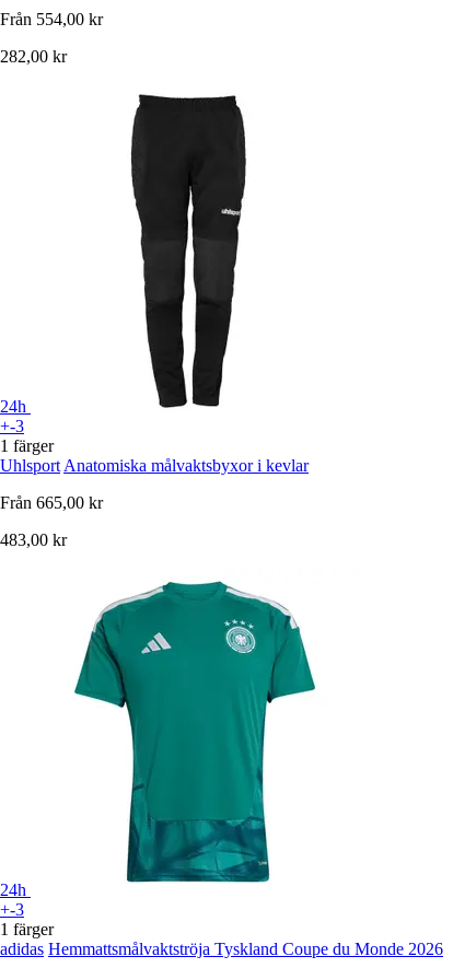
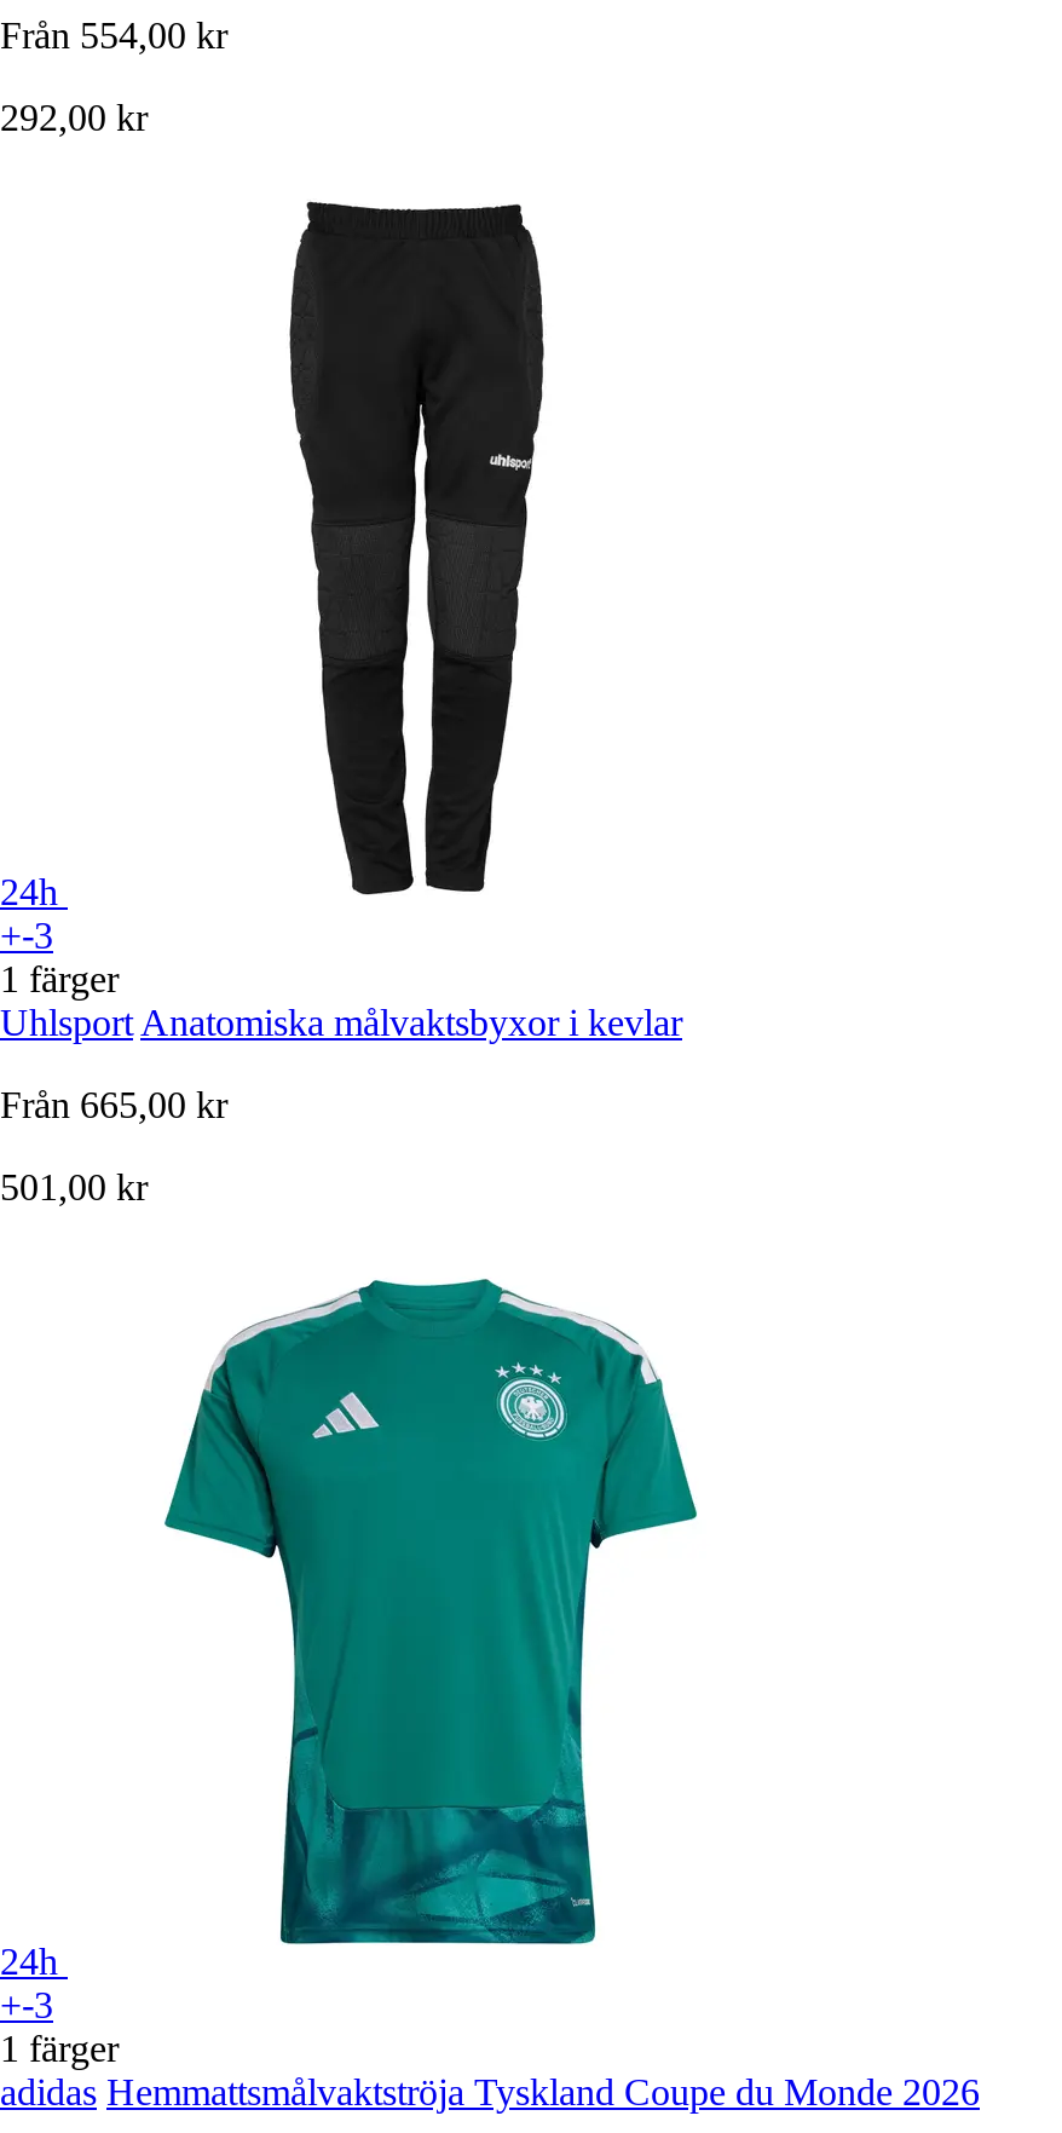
- 282,00 kr
+ 292,00 kr

- 483,00 kr
+ 501,00 kr
